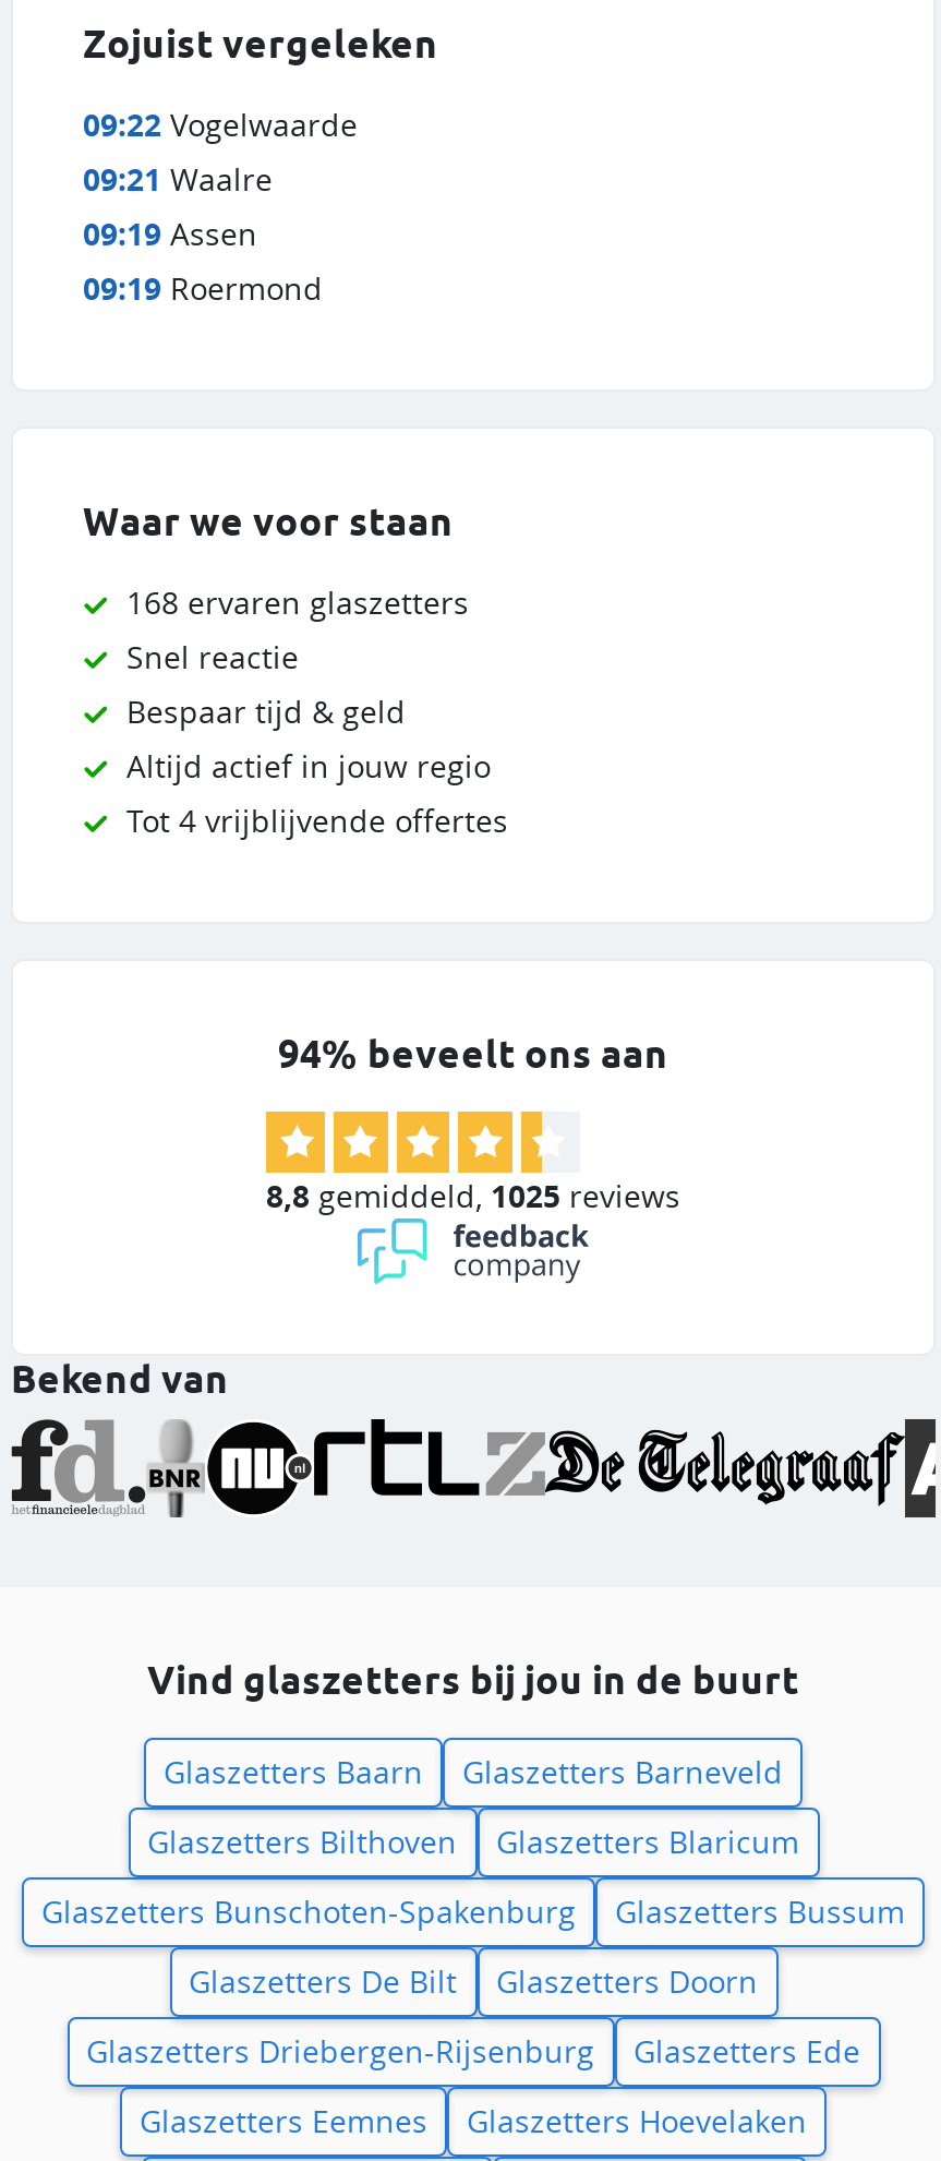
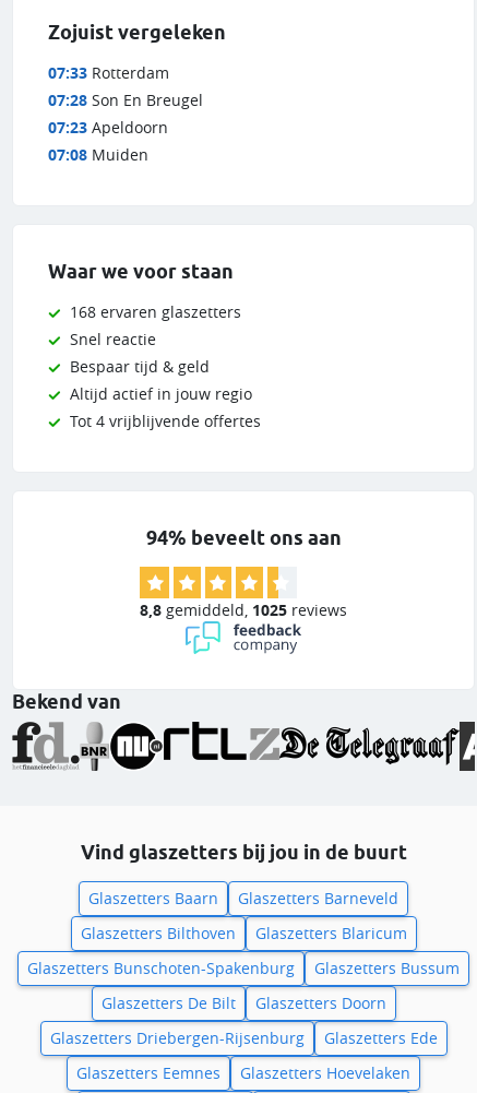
- 09:22 Vogelwaarde
- 09:21 Waalre
- 09:19 Assen
- 09:19 Roermond
+ 07:33 Rotterdam
+ 07:28 Son En Breugel
+ 07:23 Apeldoorn
+ 07:08 Muiden
